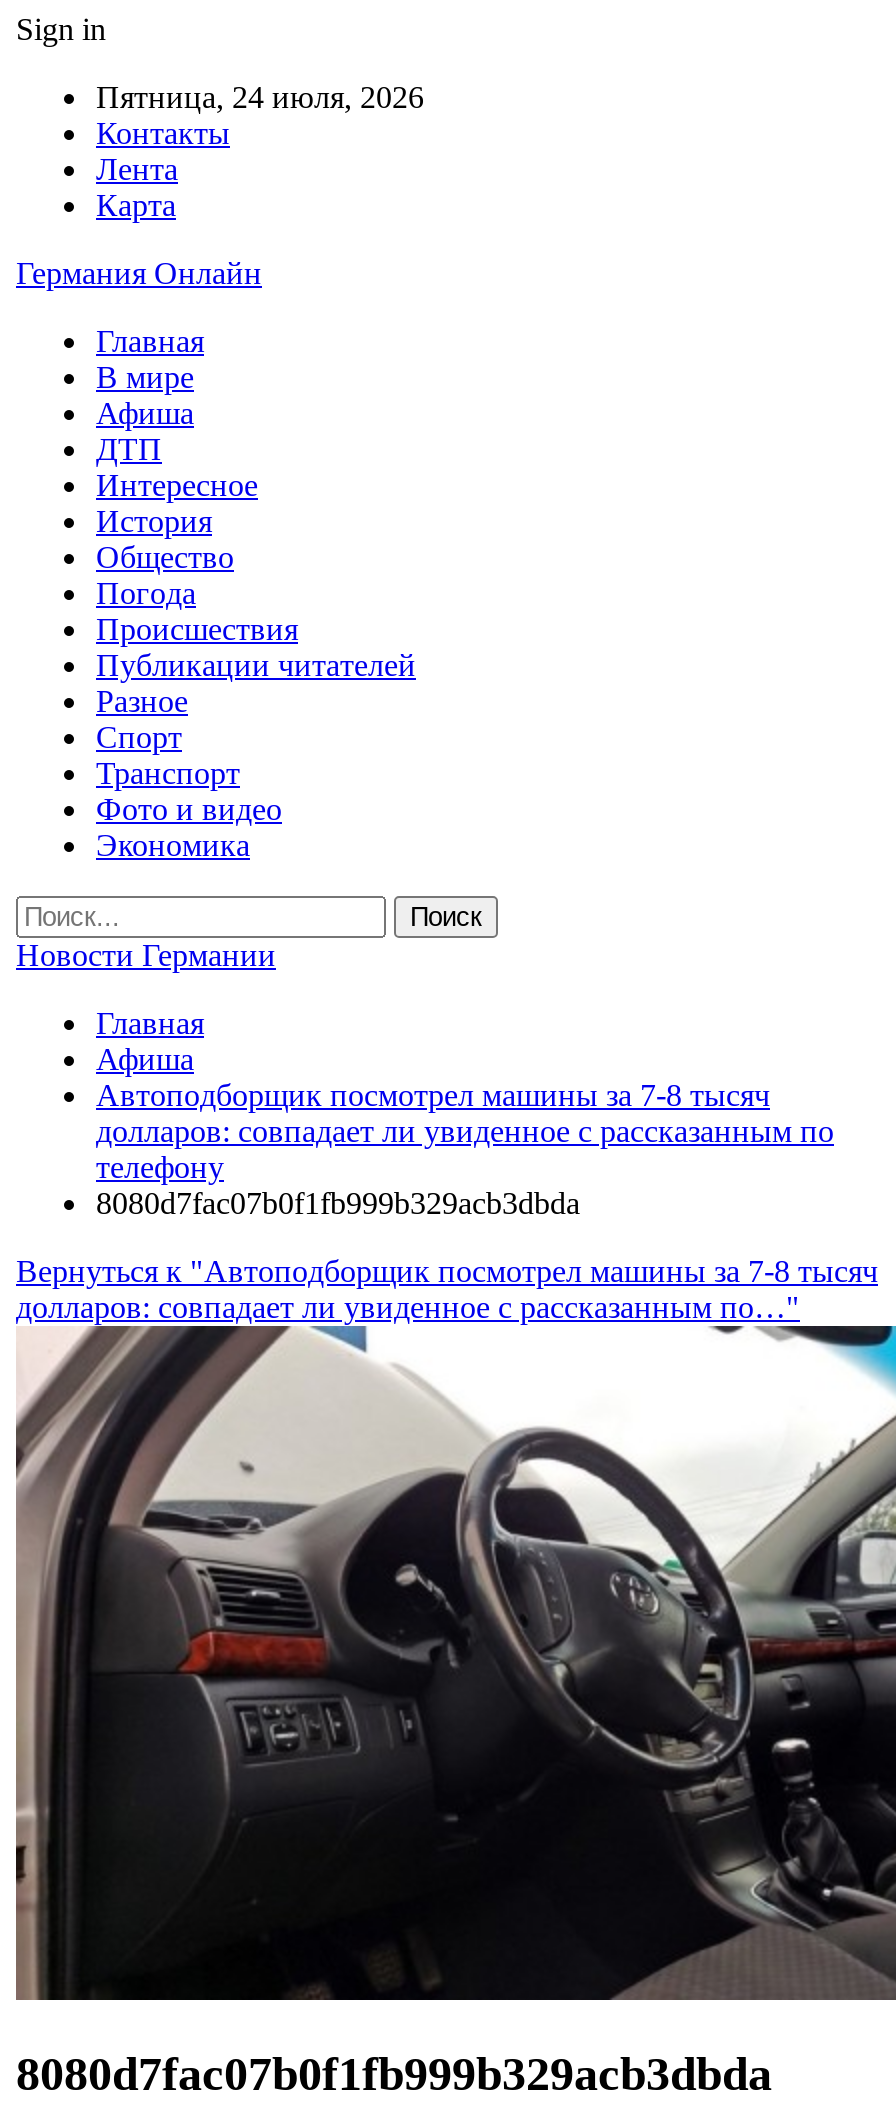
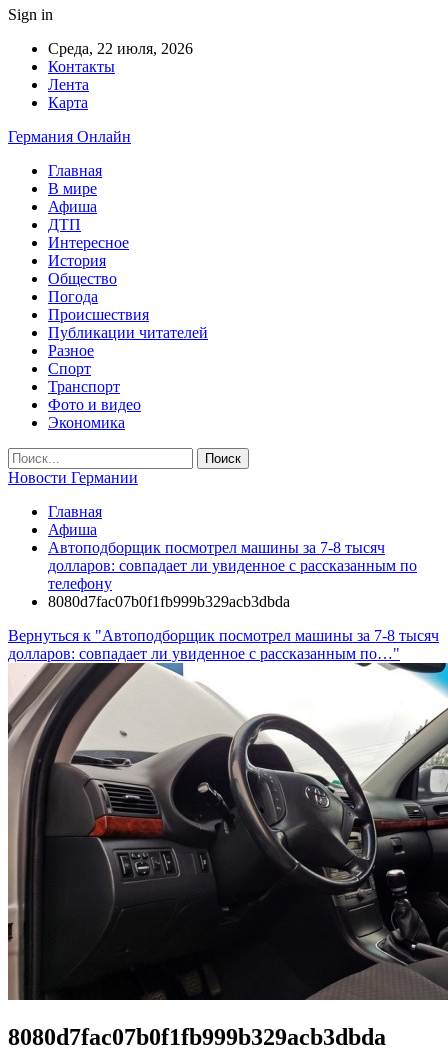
- Пятница, 24 июля, 2026
+ Среда, 22 июля, 2026
